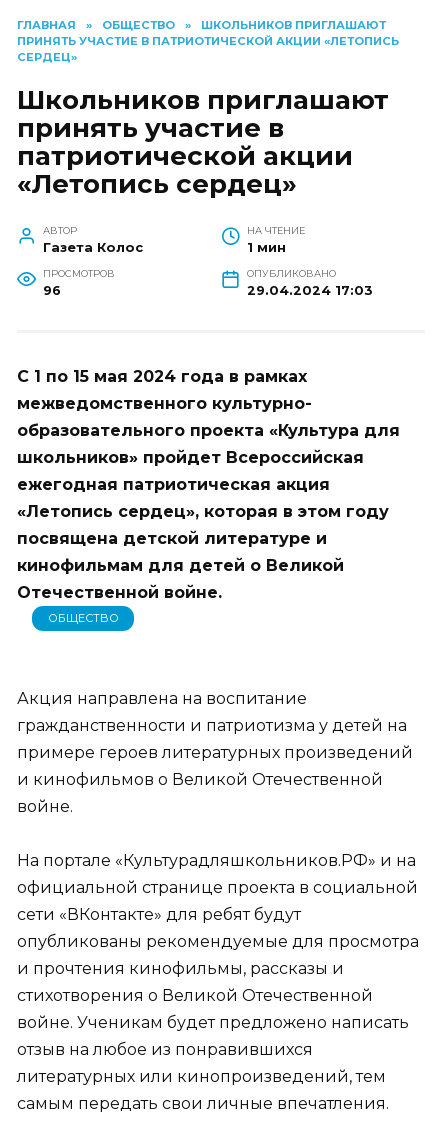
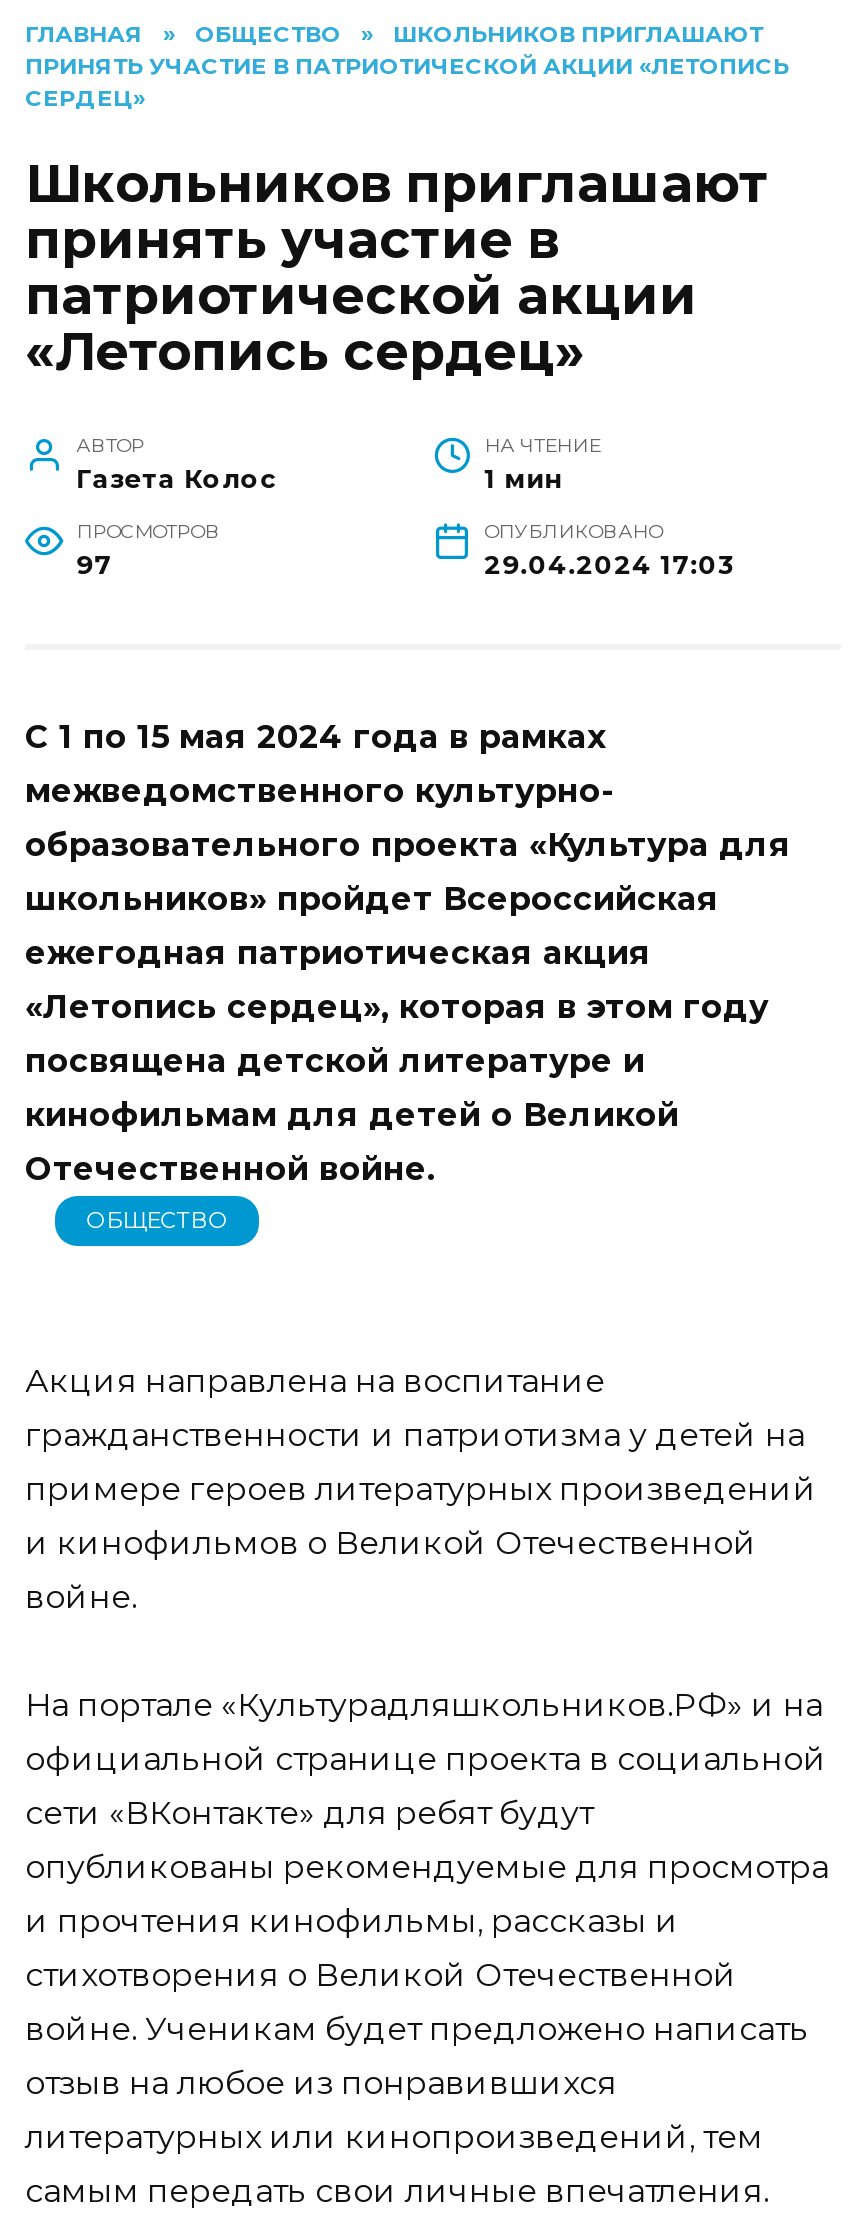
- 96
+ 97
